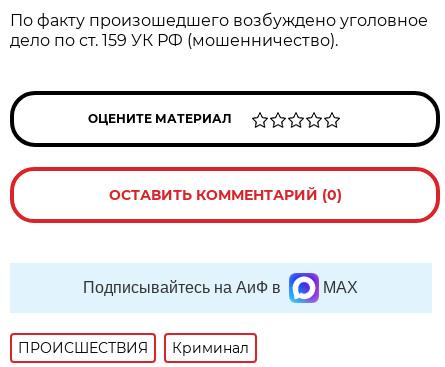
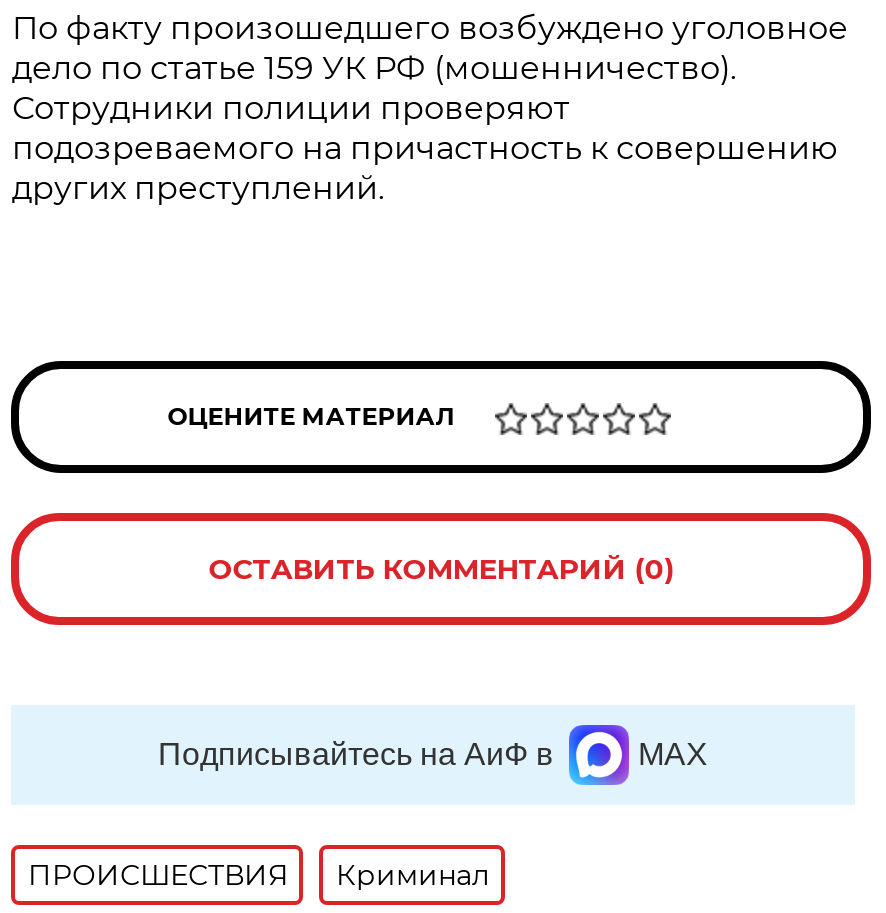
- дело по ст. 159 УК РФ (мошенничество).
+ дело по статье 159 УК РФ (мошенничество).
+ Сотрудники полиции проверяют
+ подозреваемого на причастность к совершению
+ других преступлений.
